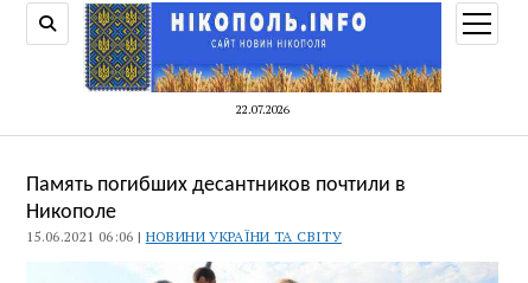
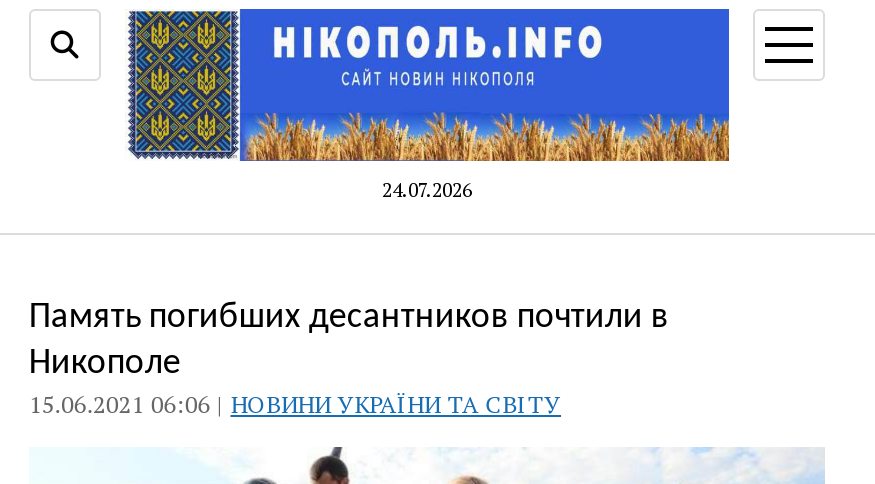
- 22.07.2026
+ 24.07.2026
